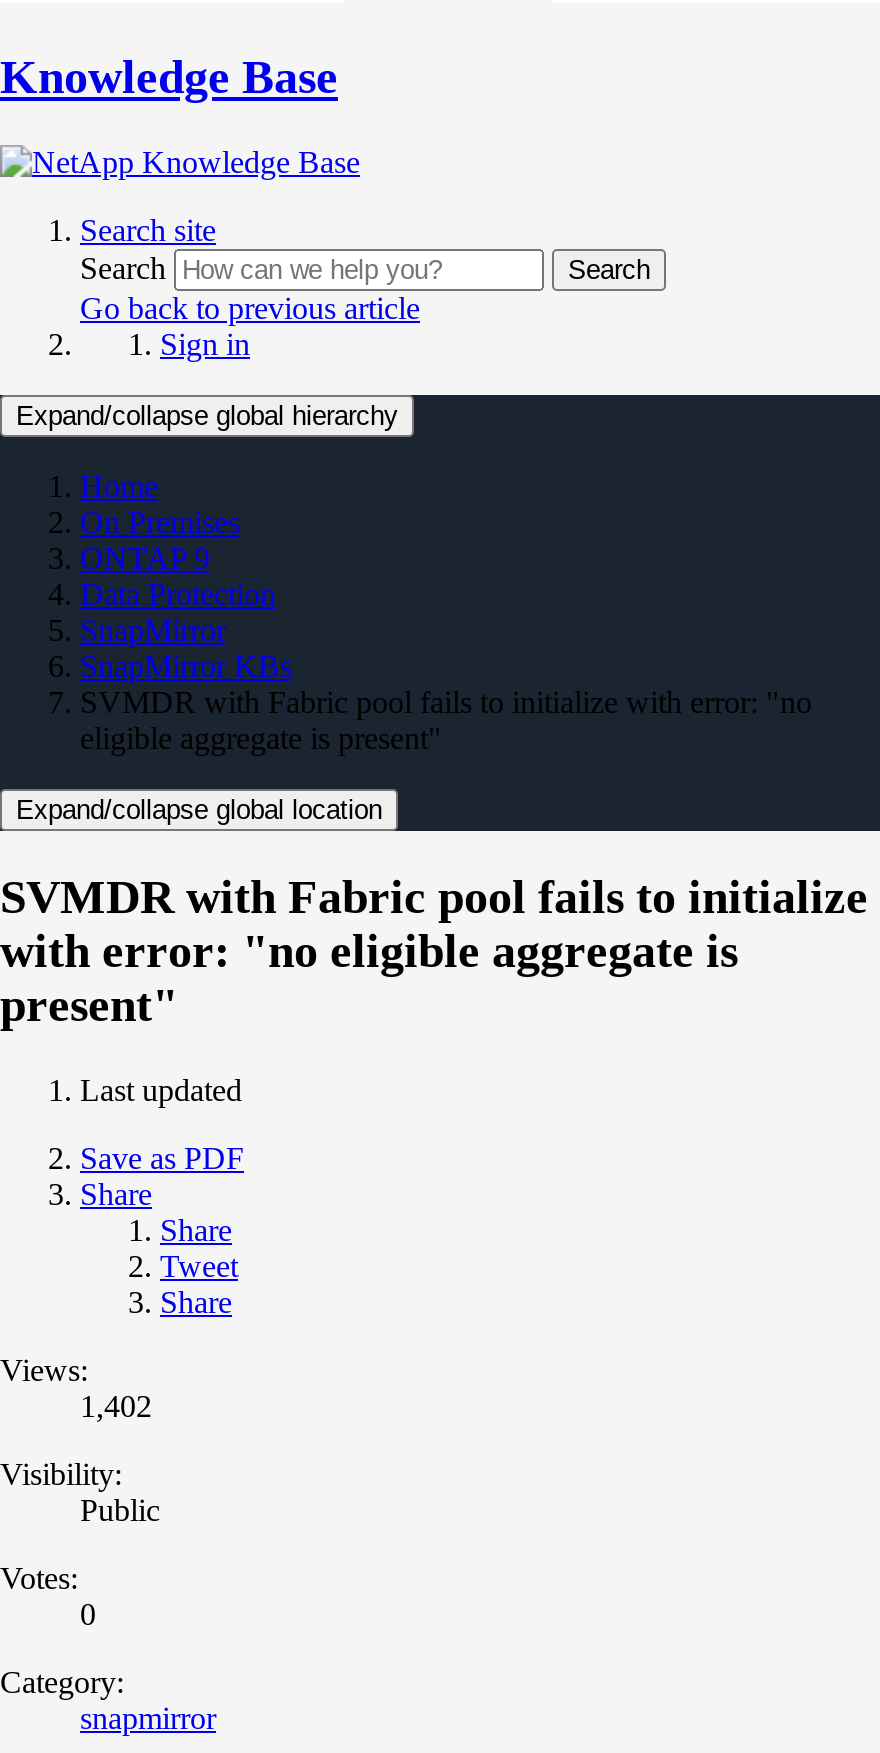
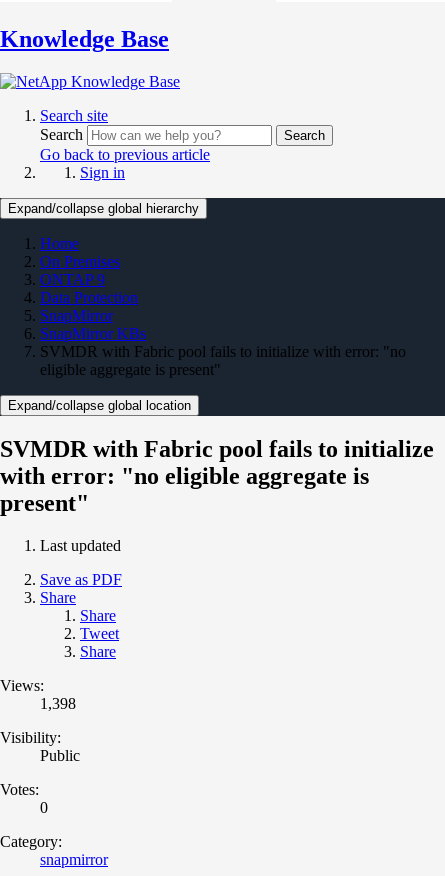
- 1,402
+ 1,398
